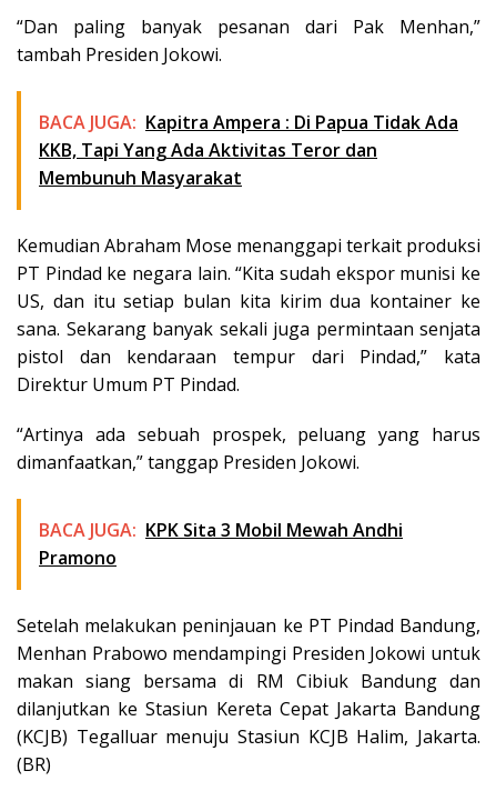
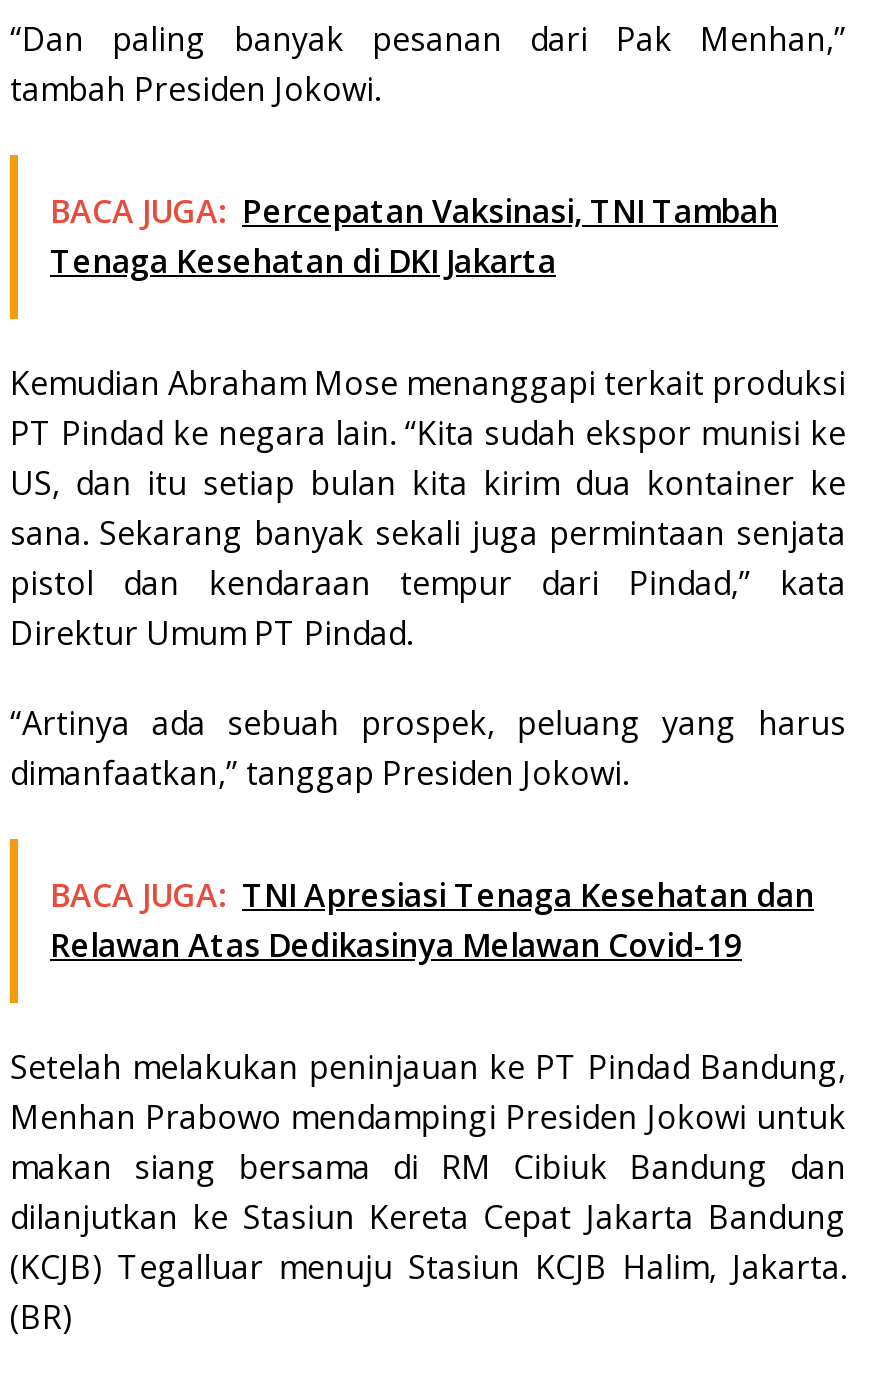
- BACA JUGA: Kapitra Ampera : Di Papua Tidak Ada
- KKB, Tapi Yang Ada Aktivitas Teror dan
- Membunuh Masyarakat
+ BACA JUGA: Percepatan Vaksinasi, TNI Tambah
+ Tenaga Kesehatan di DKI Jakarta

- BACA JUGA: KPK Sita 3 Mobil Mewah Andhi
- Pramono
+ BACA JUGA: TNI Apresiasi Tenaga Kesehatan dan
+ Relawan Atas Dedikasinya Melawan Covid-19
